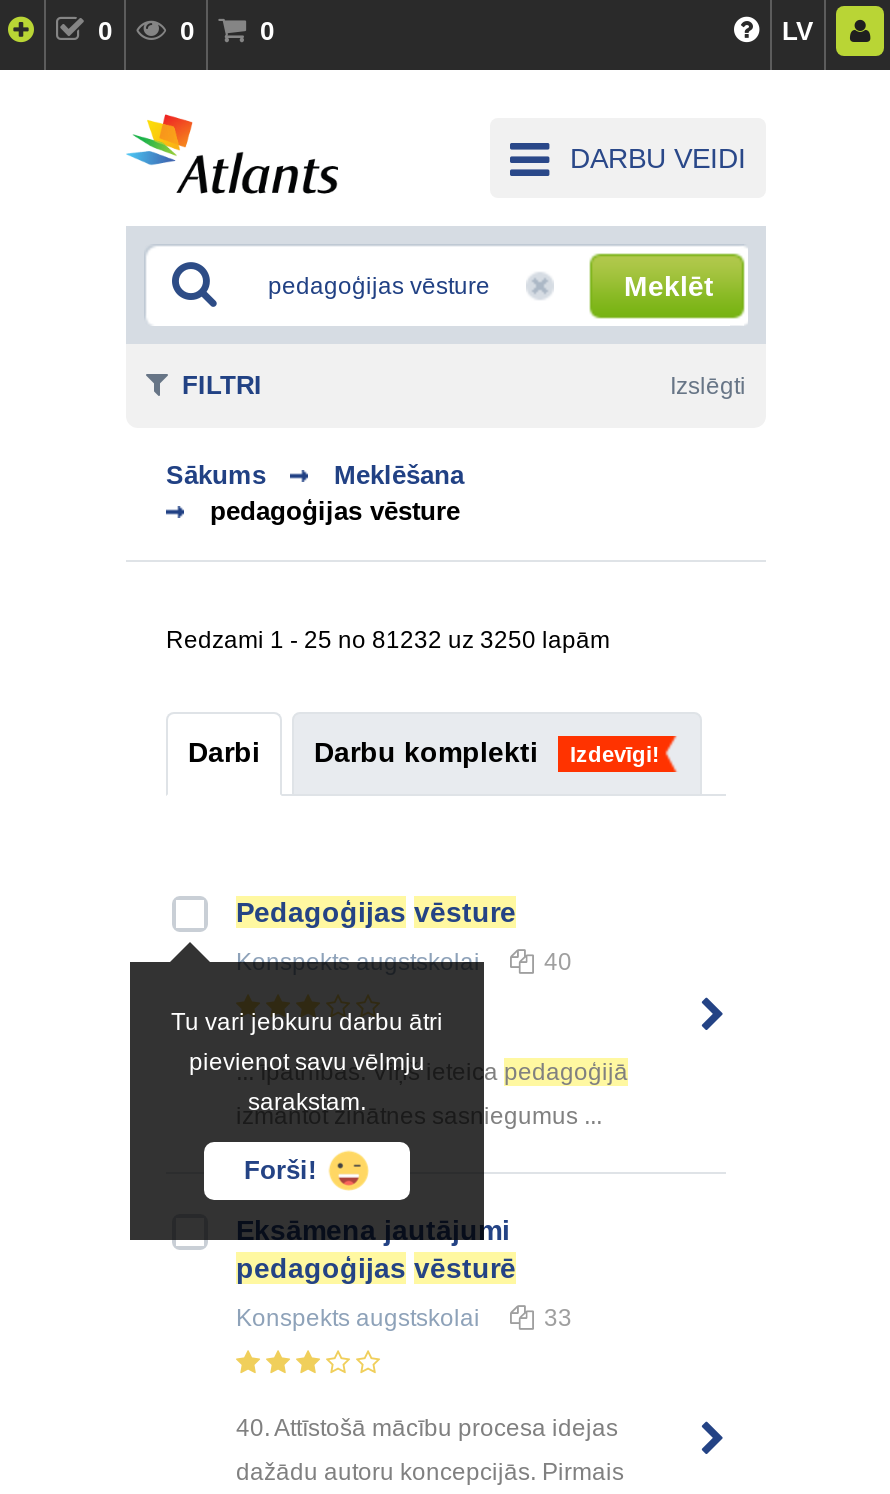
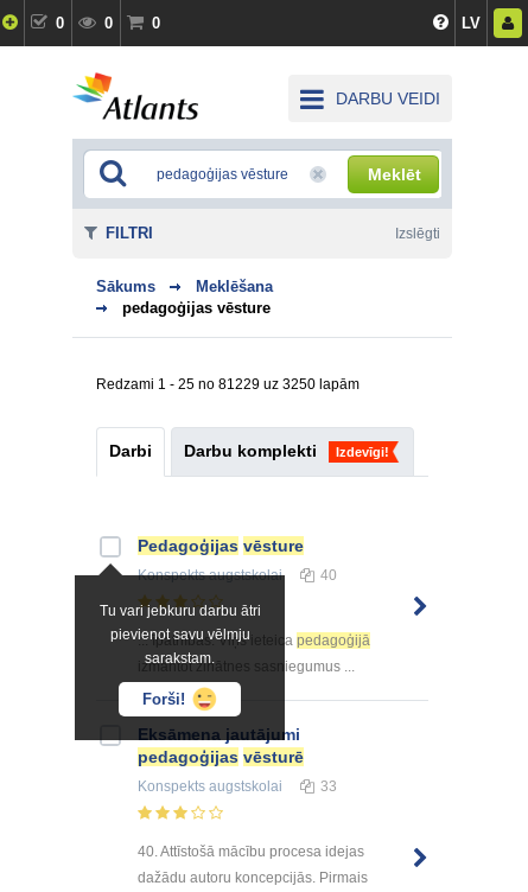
- Redzami 1 - 25 no 81232 uz 3250 lapām
+ Redzami 1 - 25 no 81229 uz 3250 lapām
